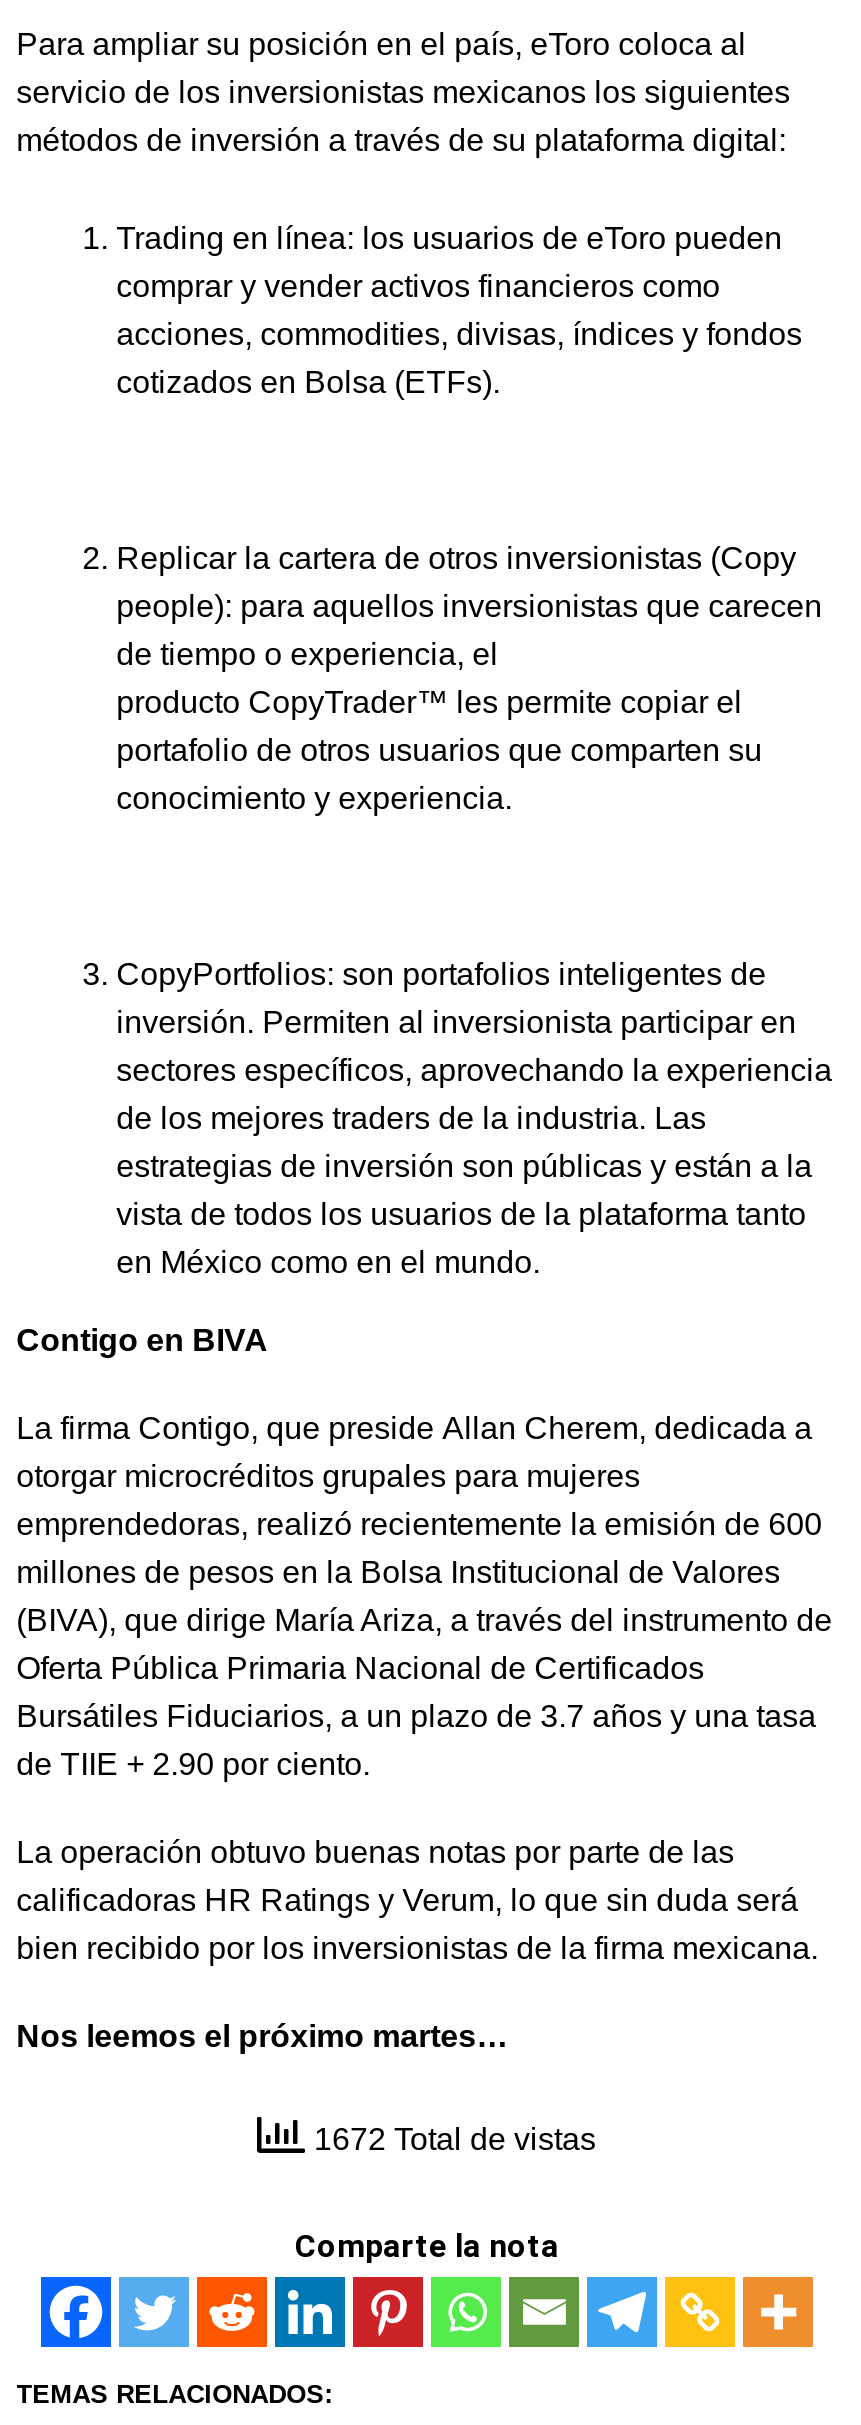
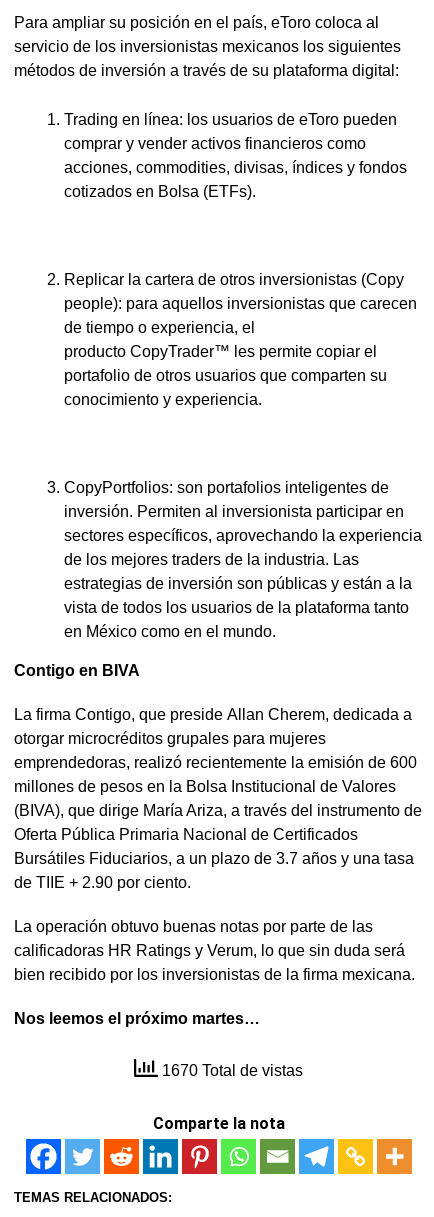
- 1672 Total de vistas
+ 1670 Total de vistas
